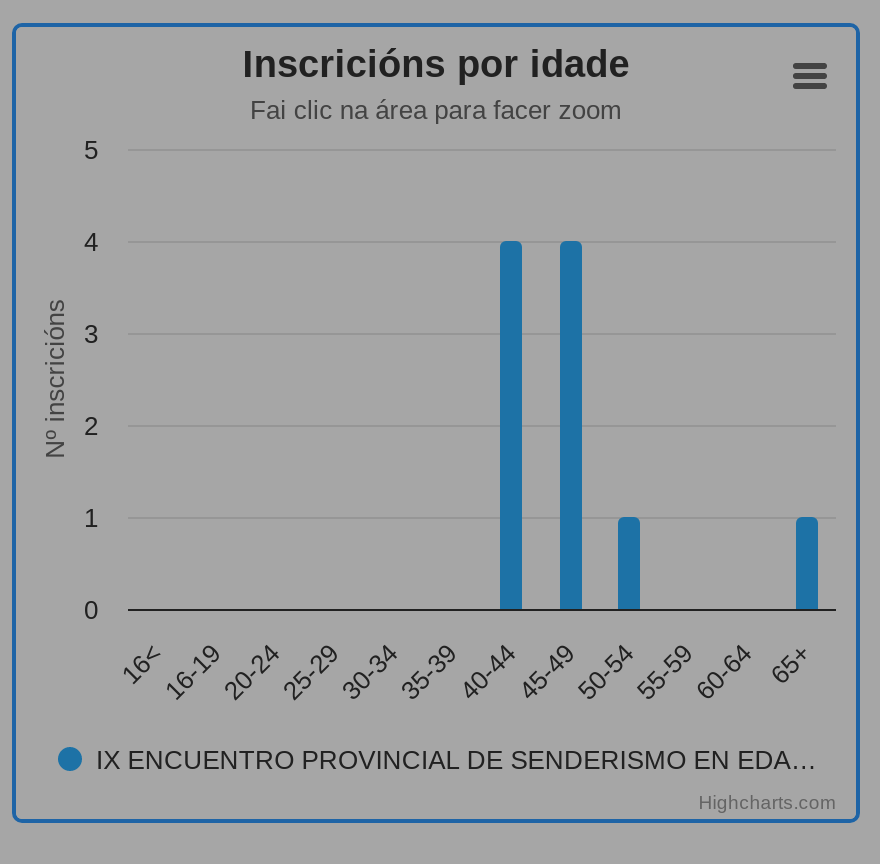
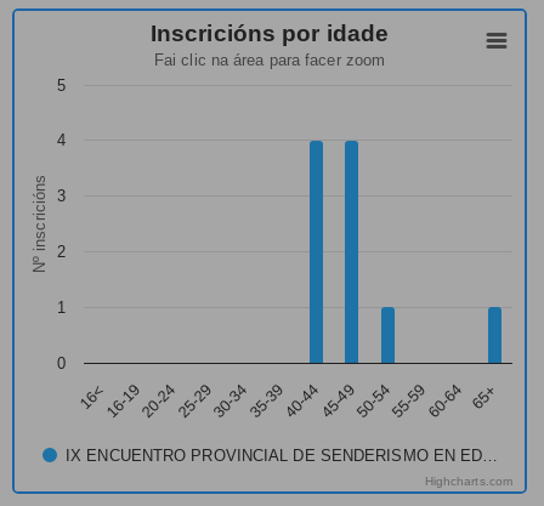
- IX ENCUENTRO PROVINCIAL DE SENDERISMO EN EDA…
+ IX ENCUENTRO PROVINCIAL DE SENDERISMO EN ED…
